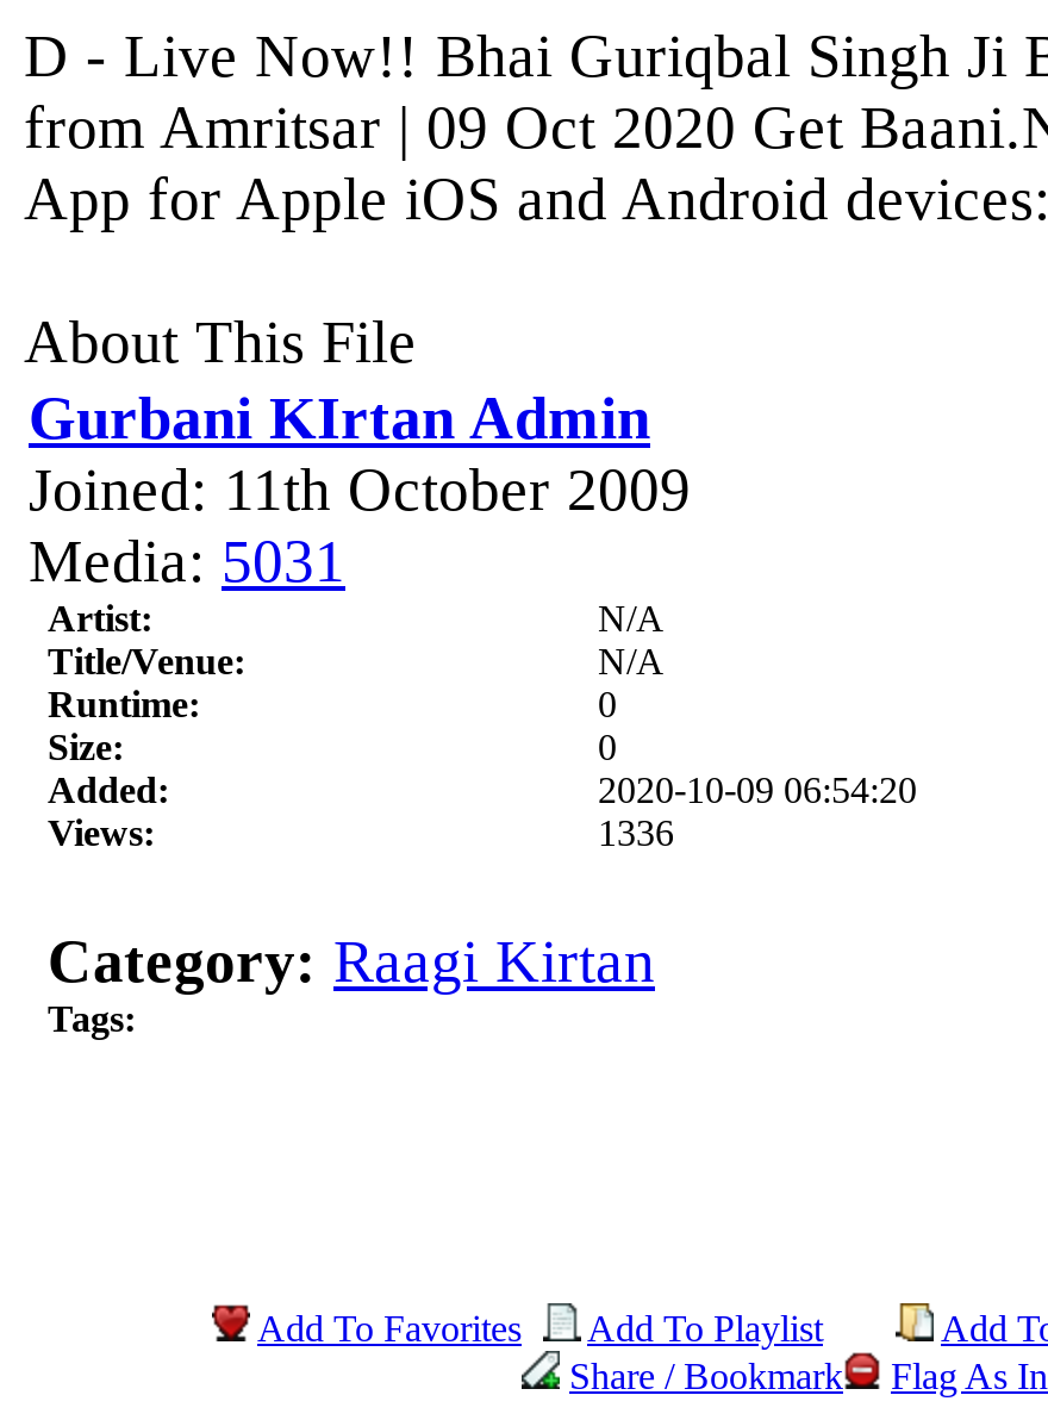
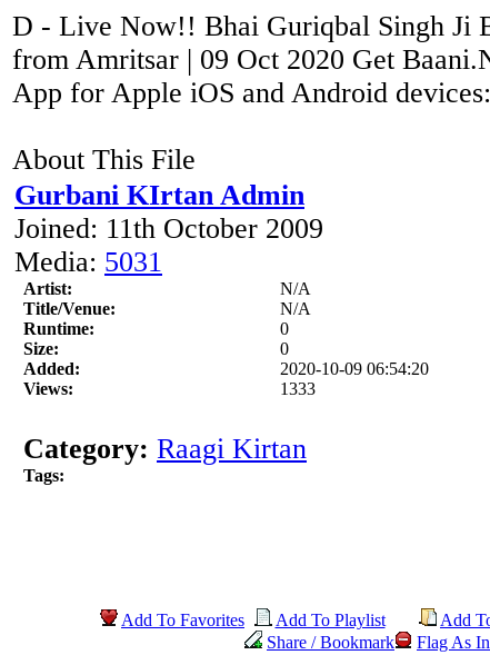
- 1336
+ 1333
